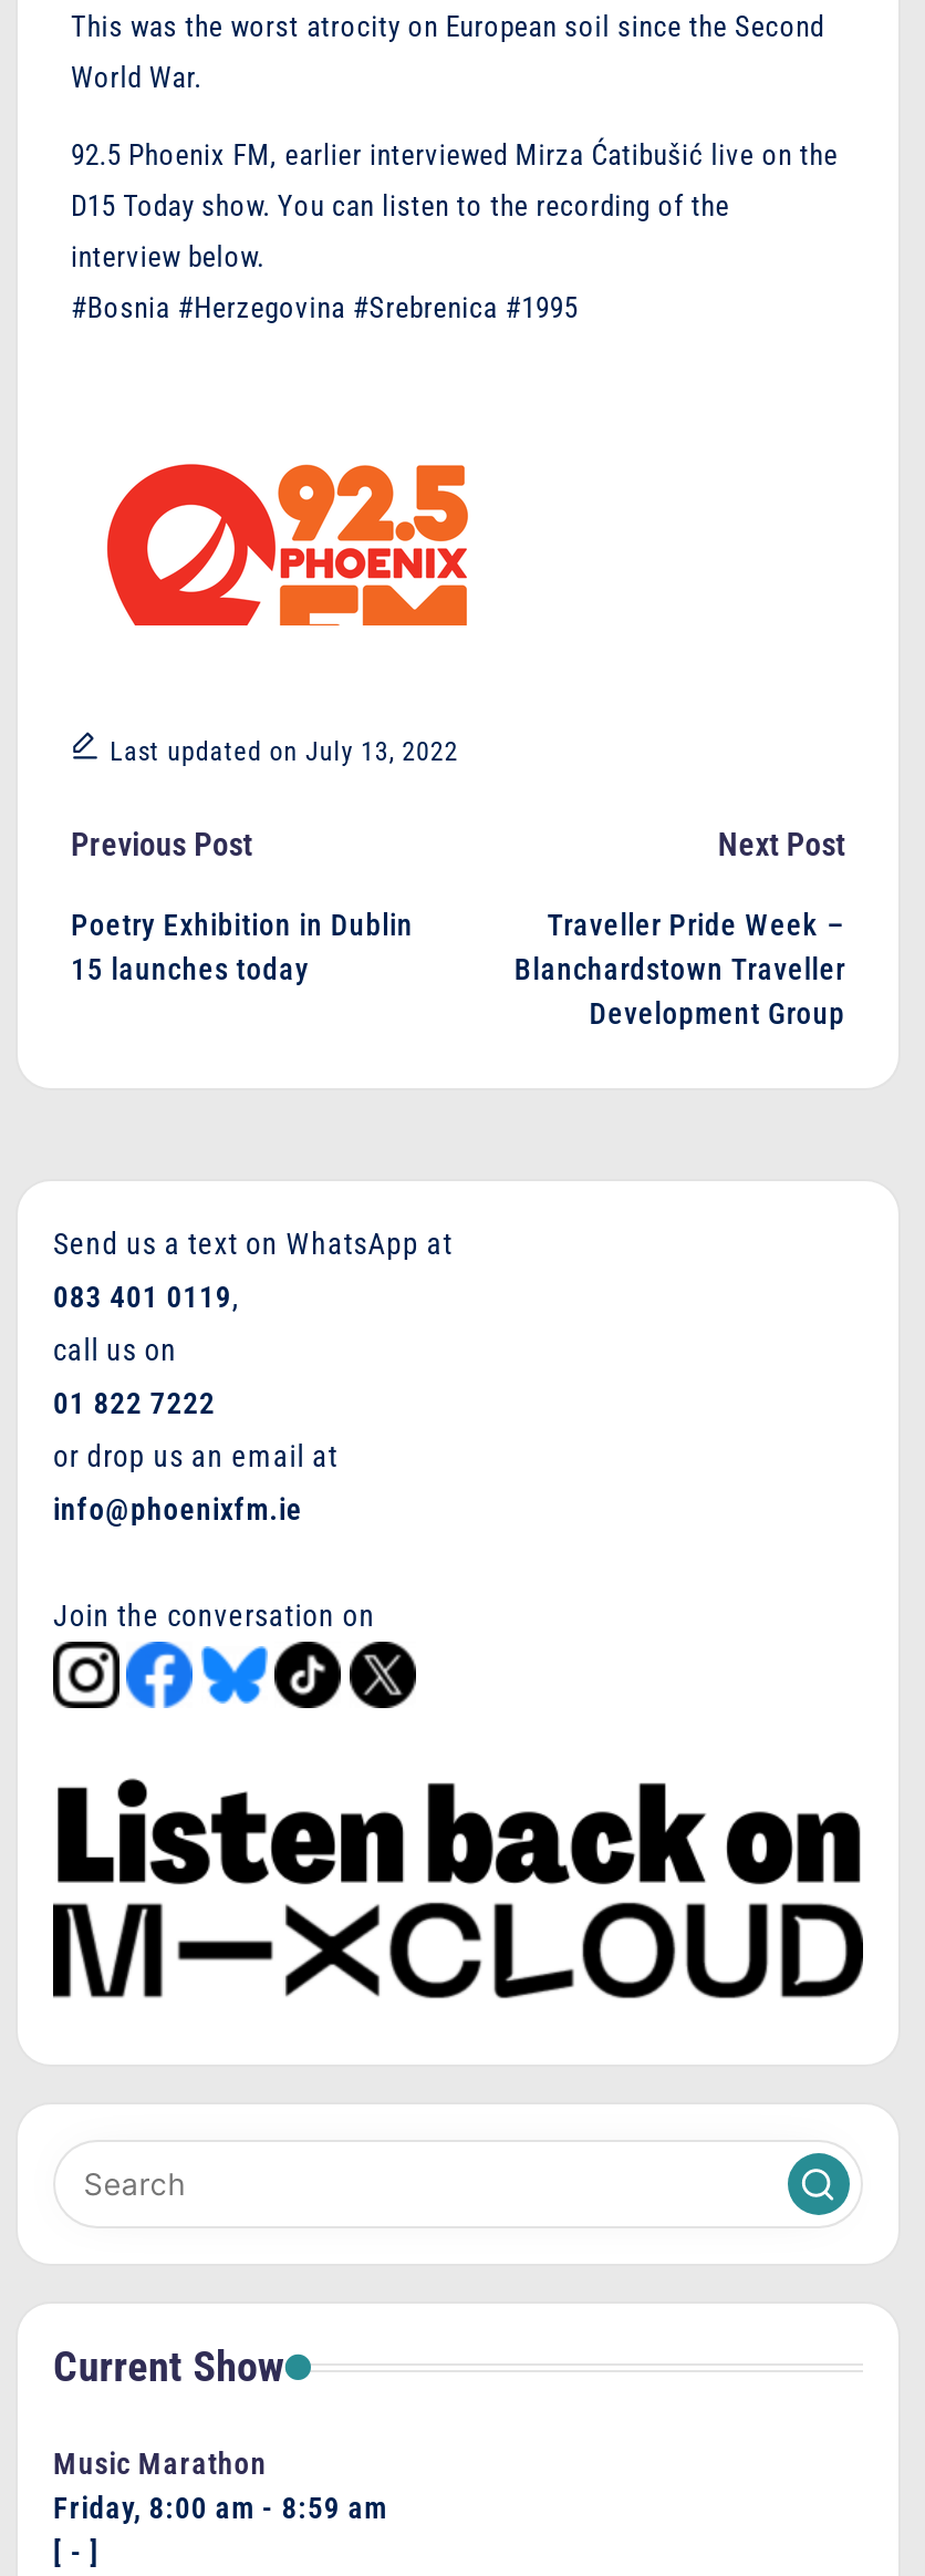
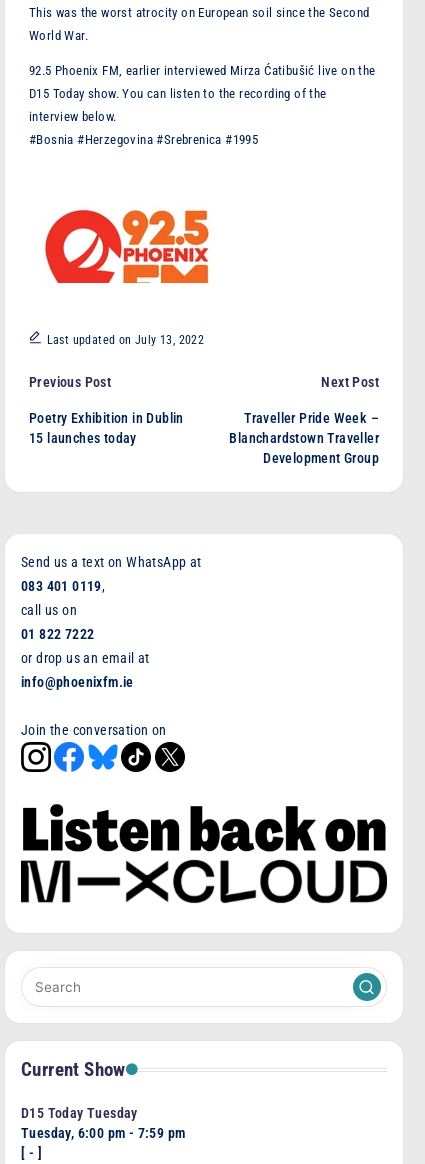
- Music Marathon
- Friday, 8:00 am - 8:59 am
+ D15 Today Tuesday
+ Tuesday, 6:00 pm - 7:59 pm
